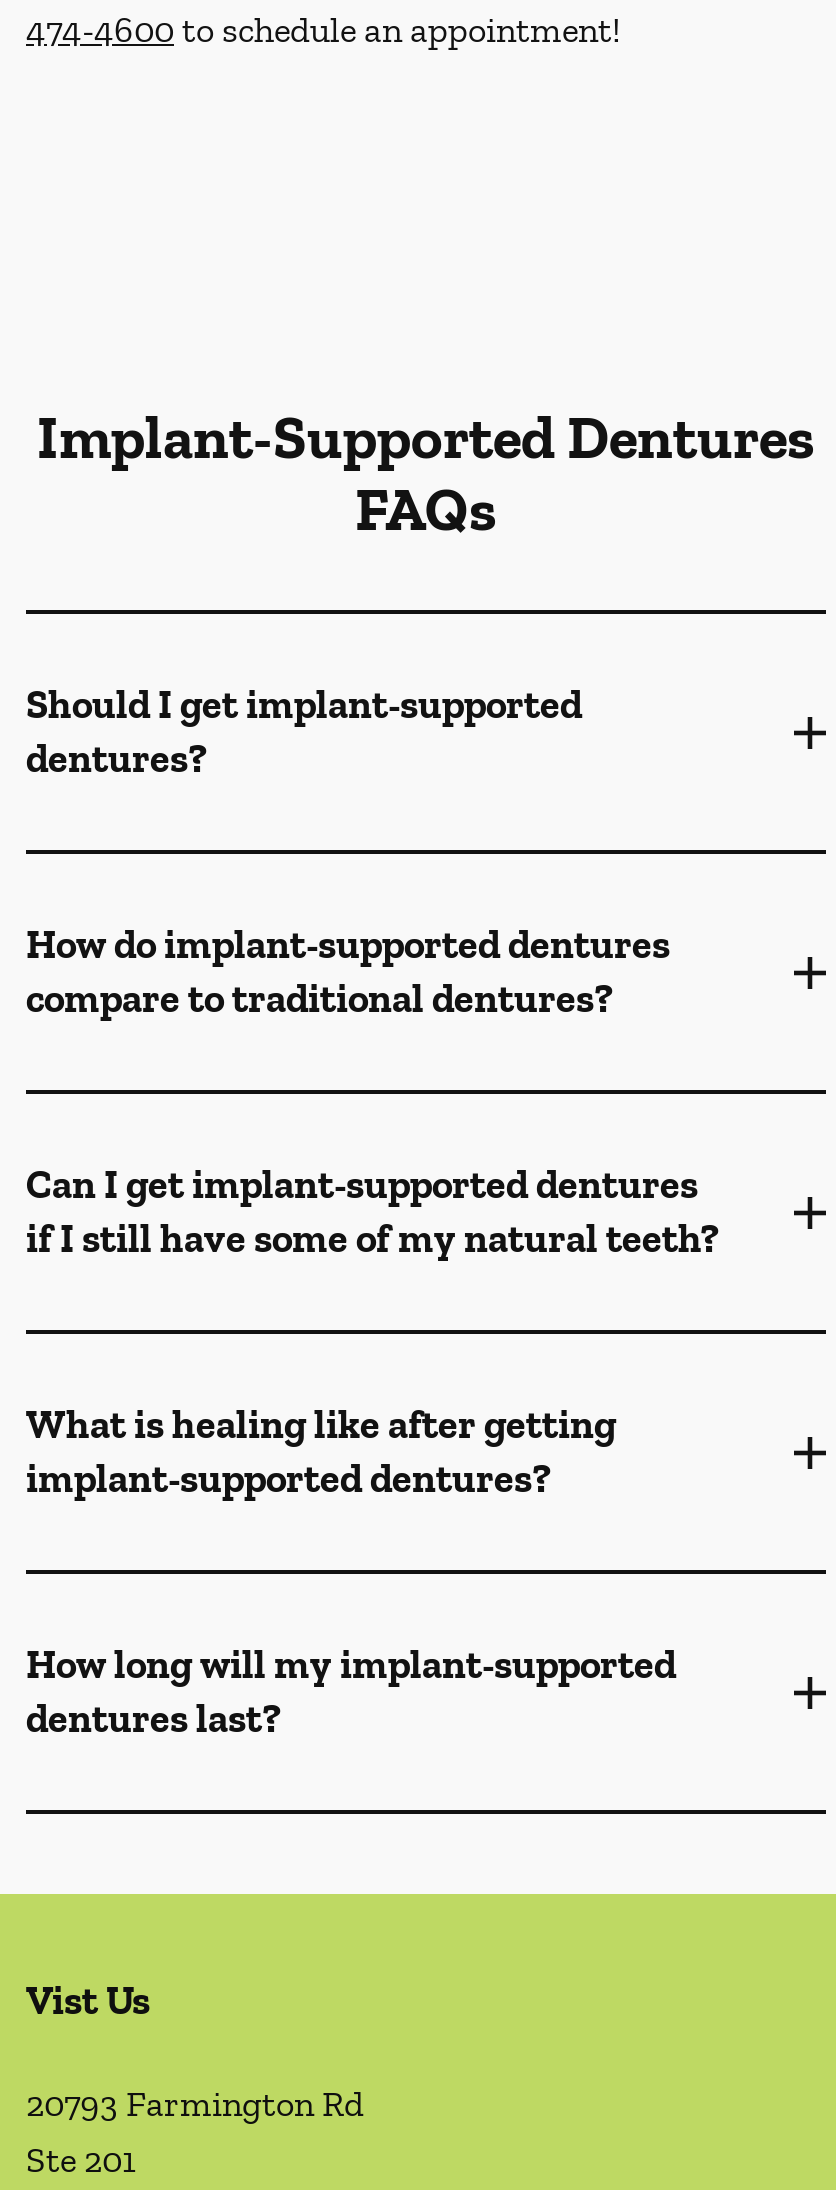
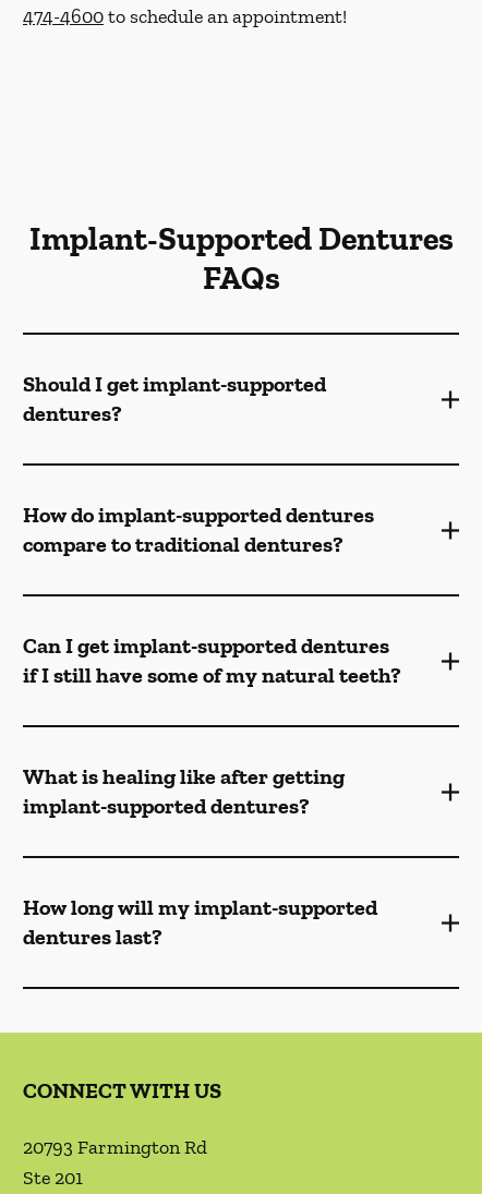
- Vist Us
+ CONNECT WITH US
